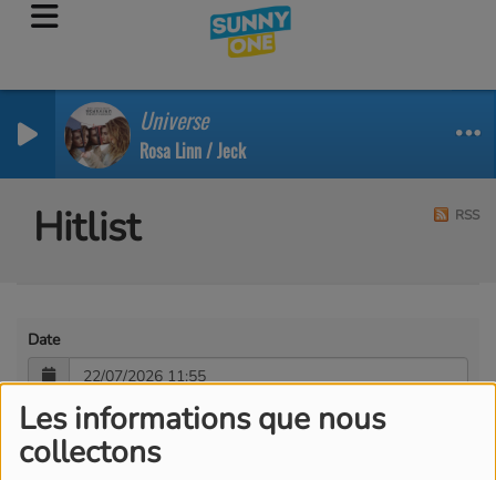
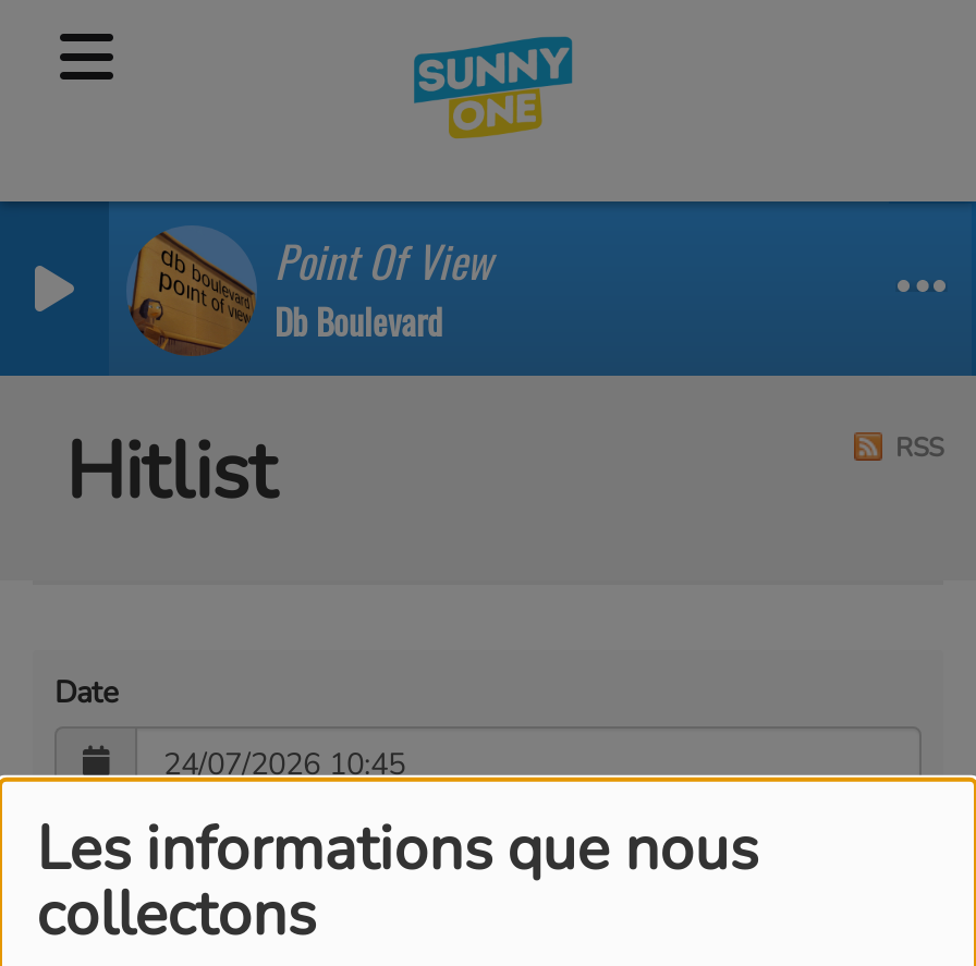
- [image]
- Universe
- Rosa Linn / Jeck
+ [image]
+ Point Of View
+ Db Boulevard
